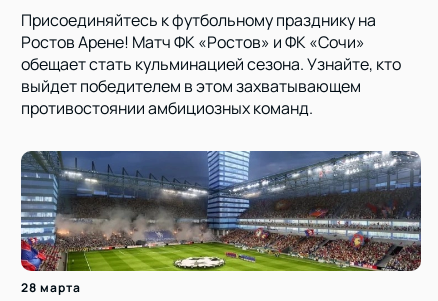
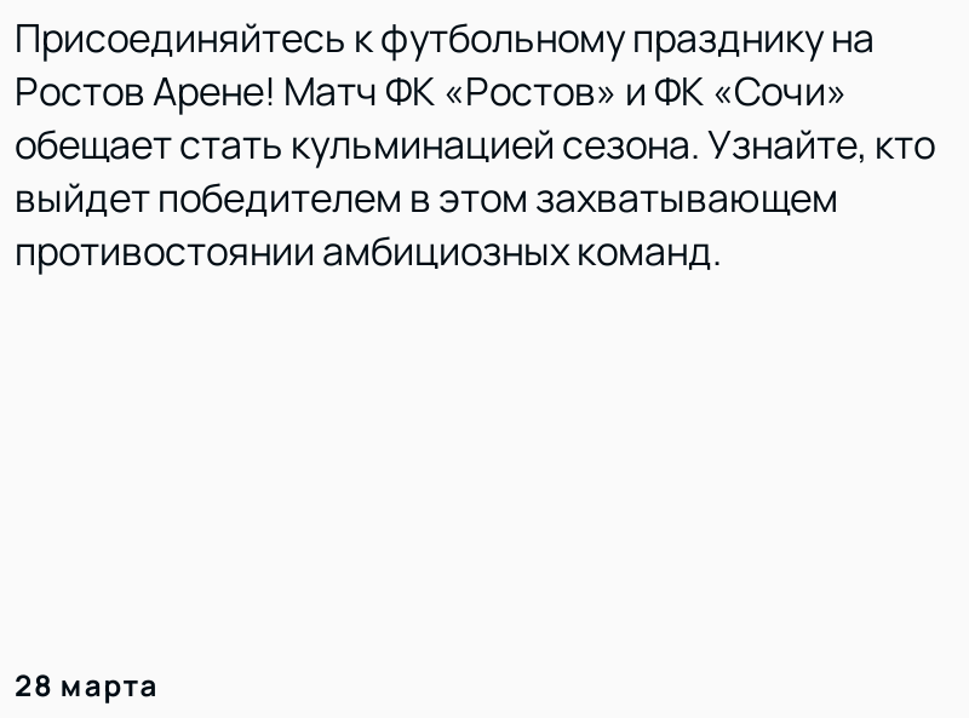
- [image]
